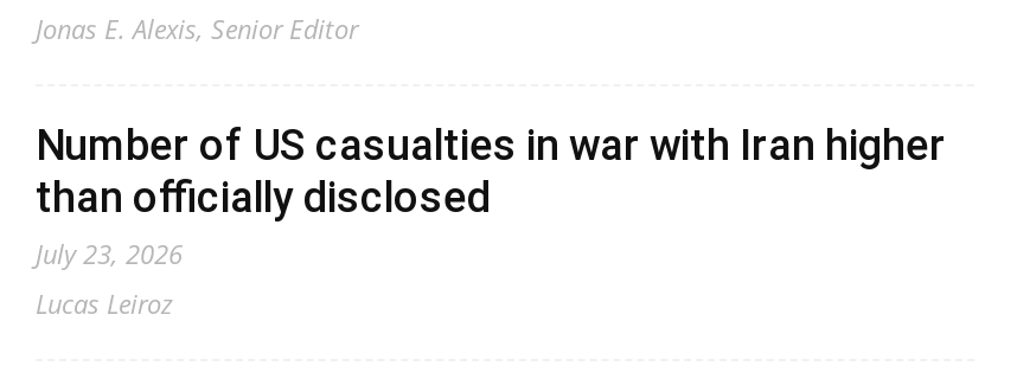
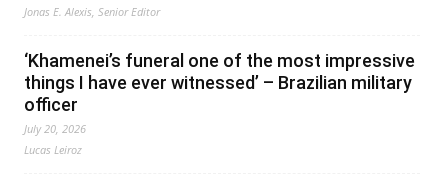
- Number of US casualties in war with Iran higher
- than officially disclosed
- July 23, 2026
+ ‘Khamenei’s funeral one of the most impressive
+ things I have ever witnessed’ – Brazilian military
+ officer
+ July 20, 2026
